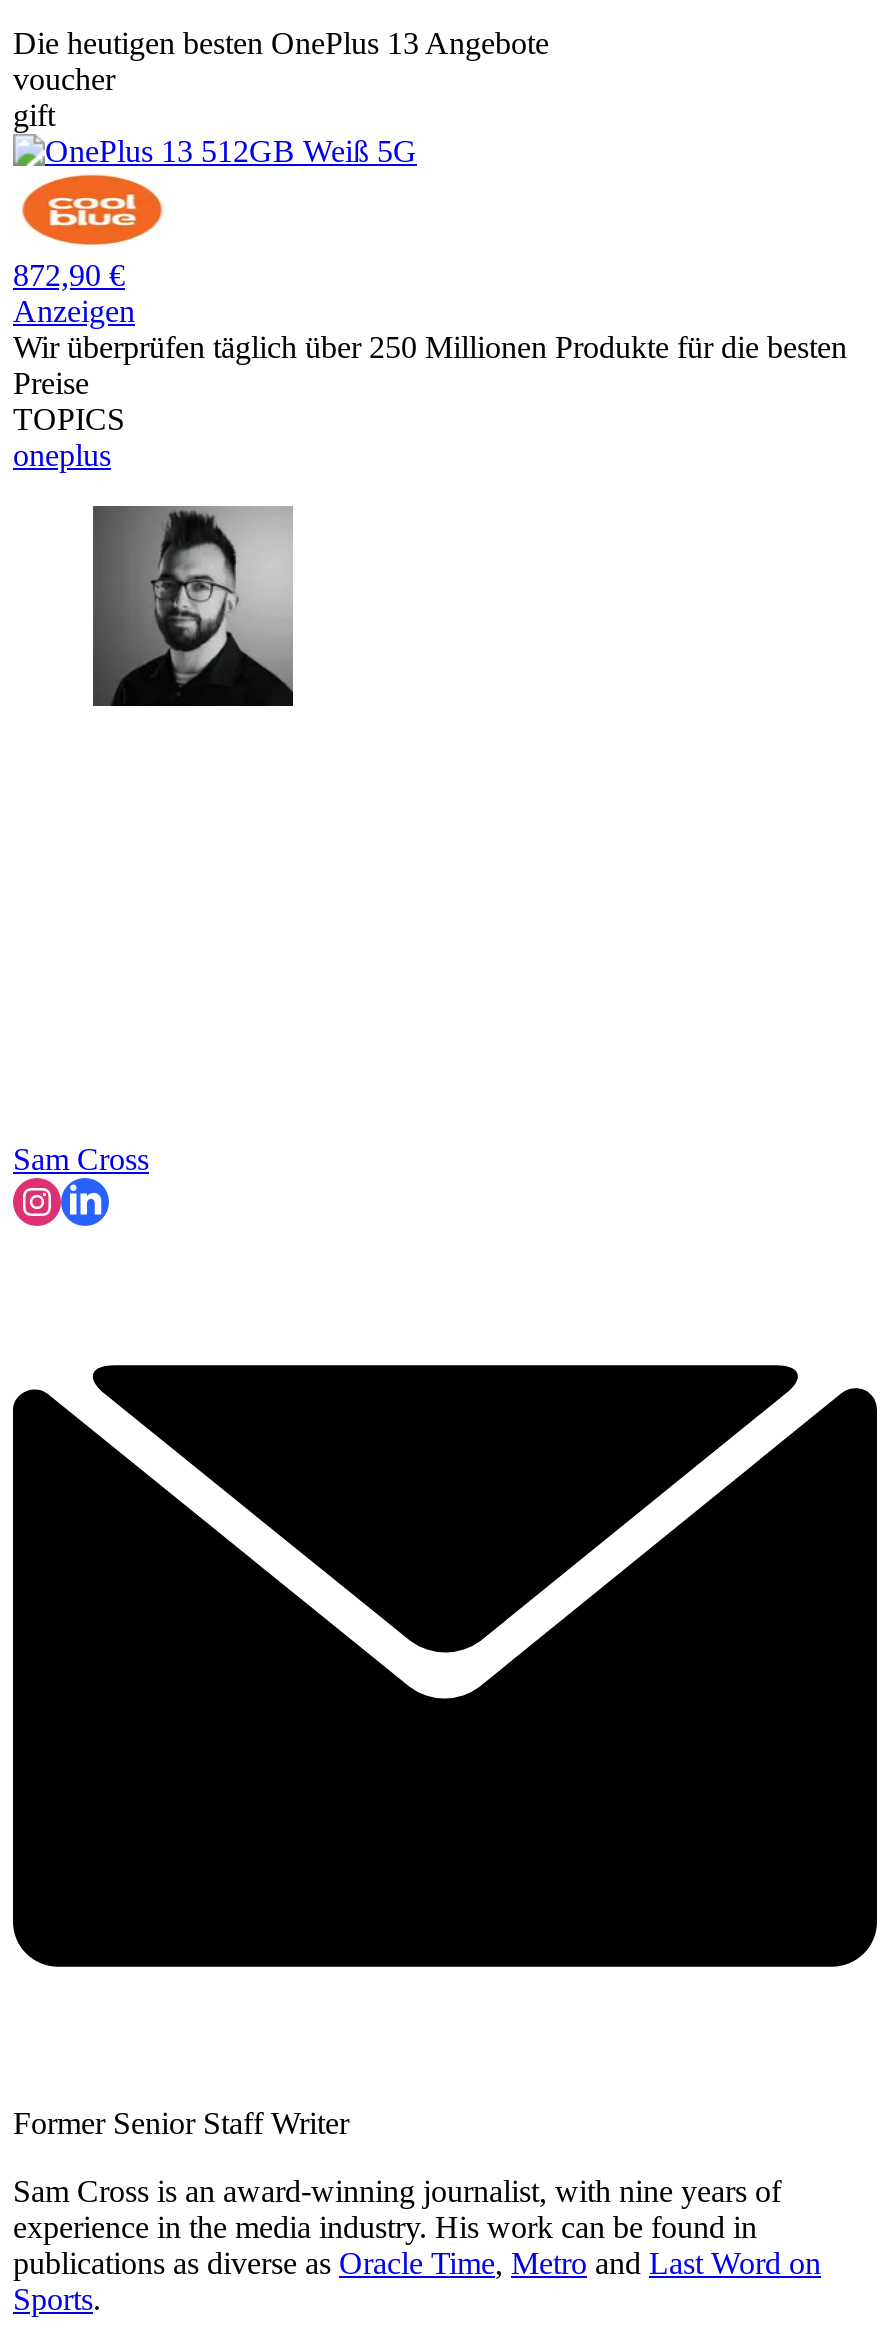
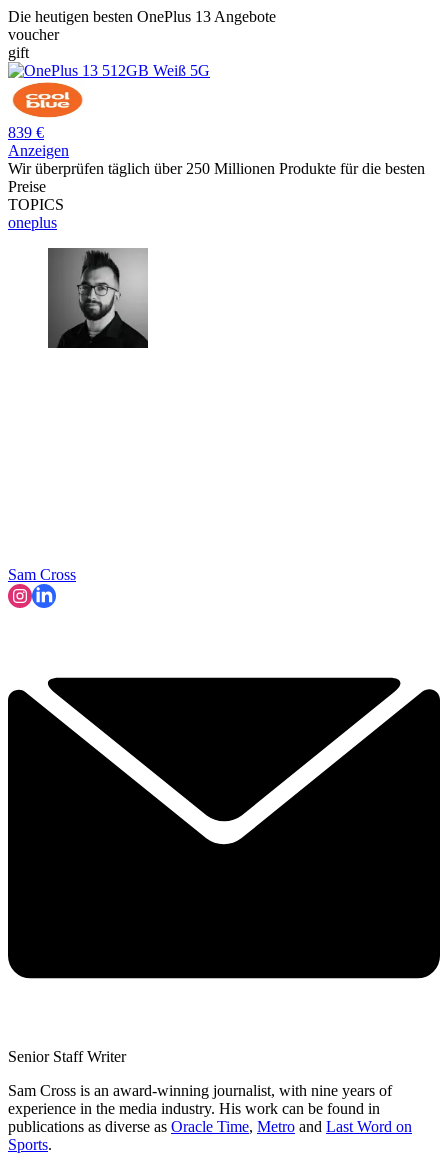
- 872,90 €
+ 839 €

- Former Senior Staff Writer
+ Senior Staff Writer
